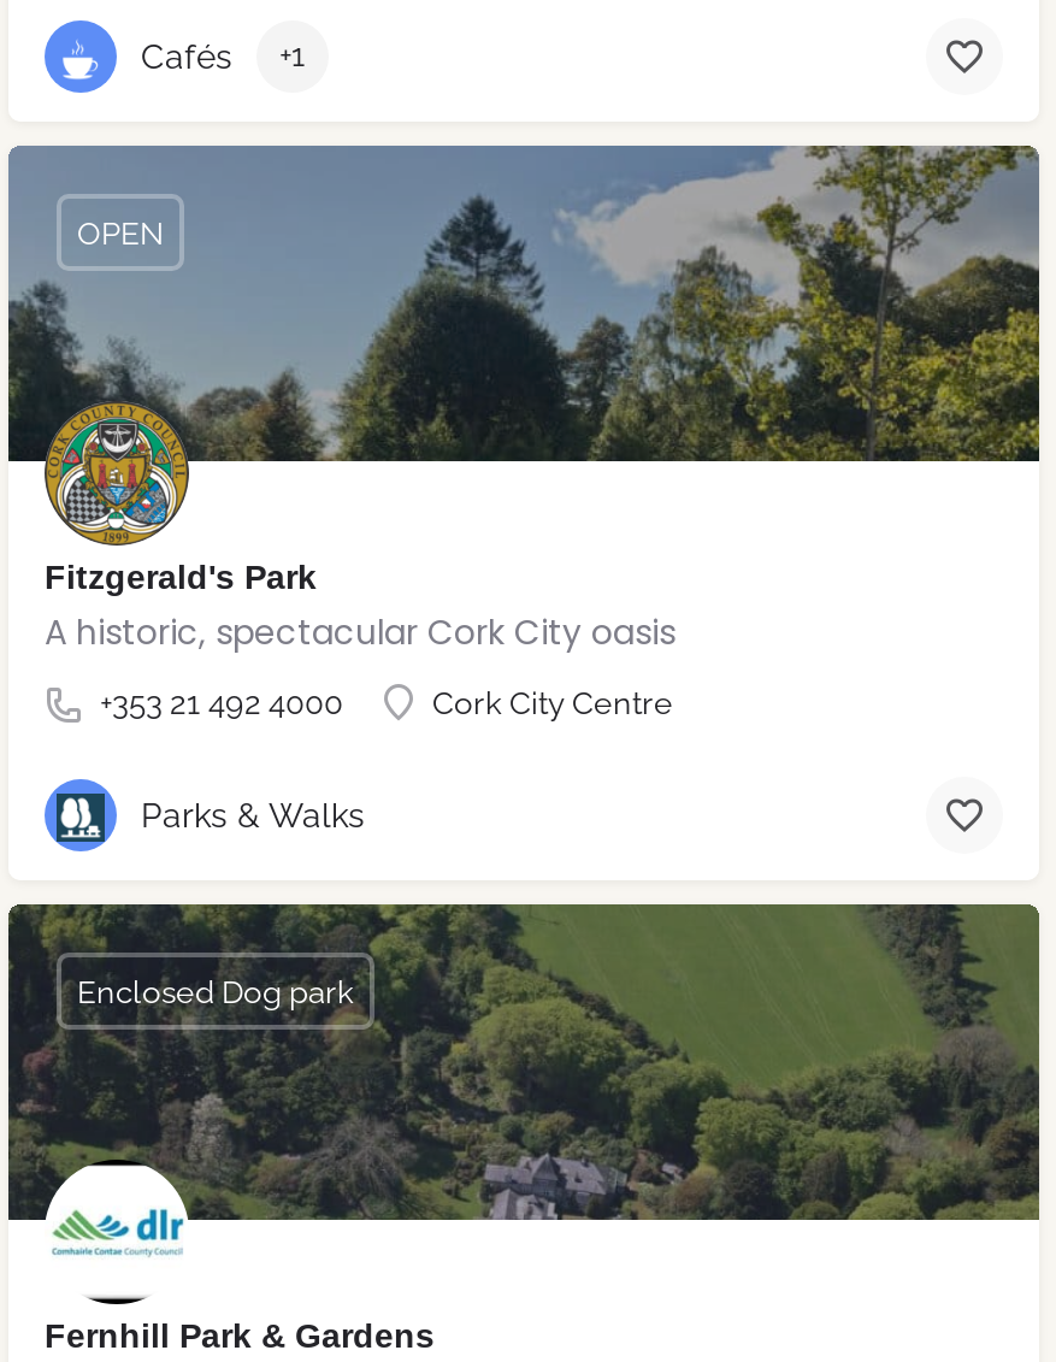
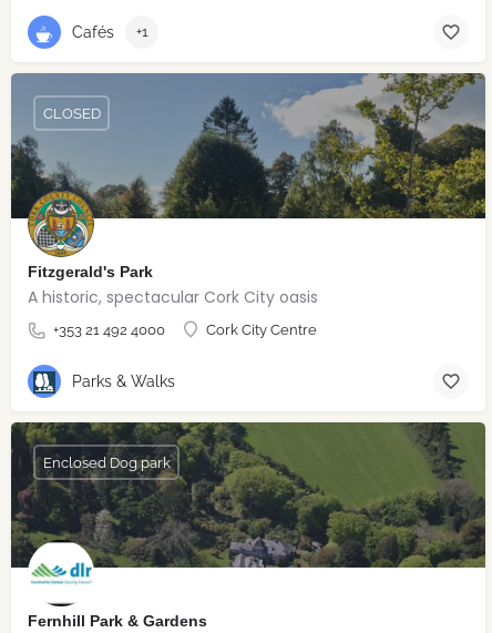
- OPEN
+ CLOSED
